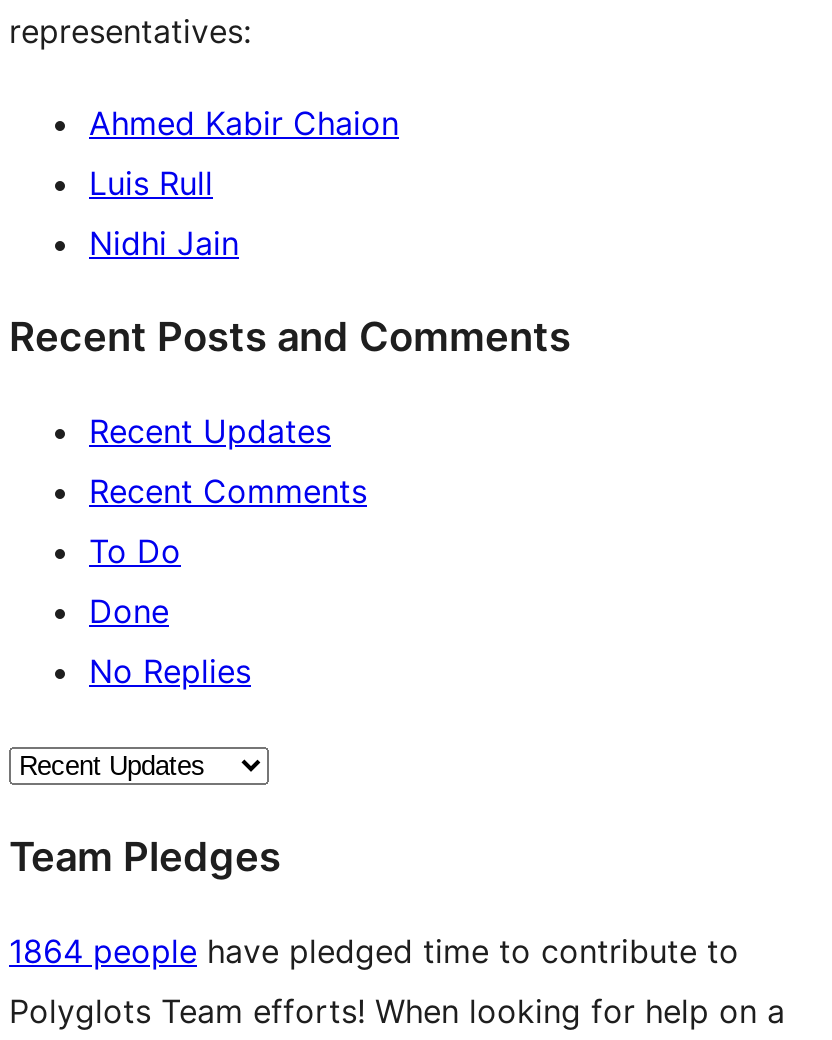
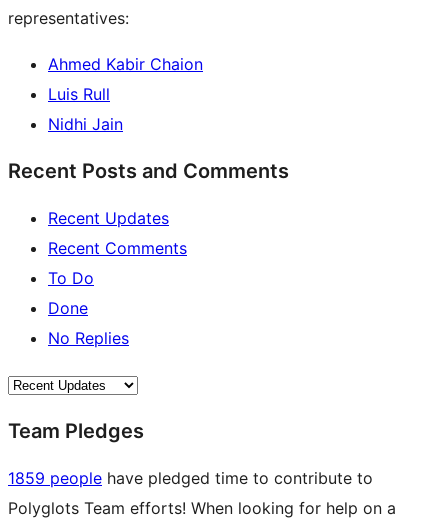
- 1864 people have pledged time to contribute to
+ 1859 people have pledged time to contribute to
